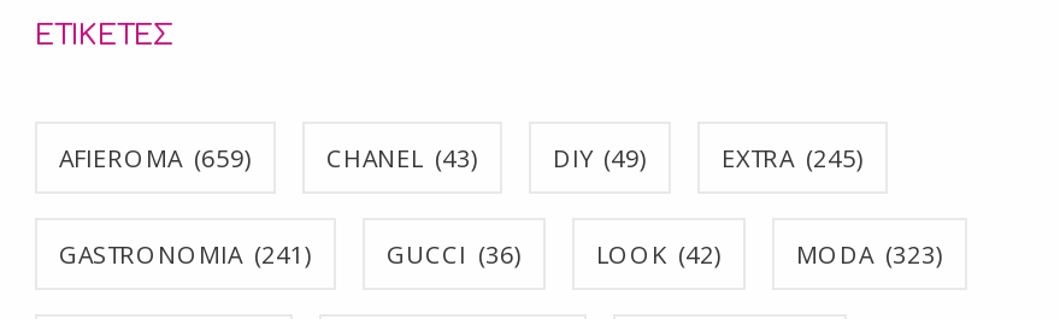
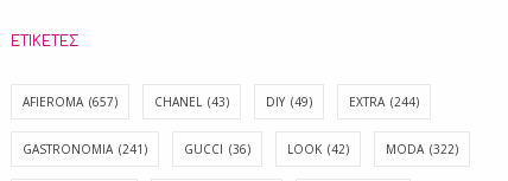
- AFIEROMA (659)
+ AFIEROMA (657)

- EXTRA (245)
+ EXTRA (244)

- MODA (323)
+ MODA (322)
